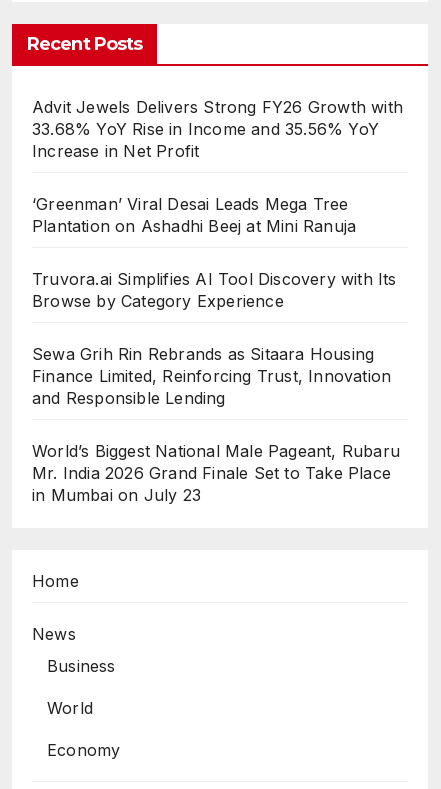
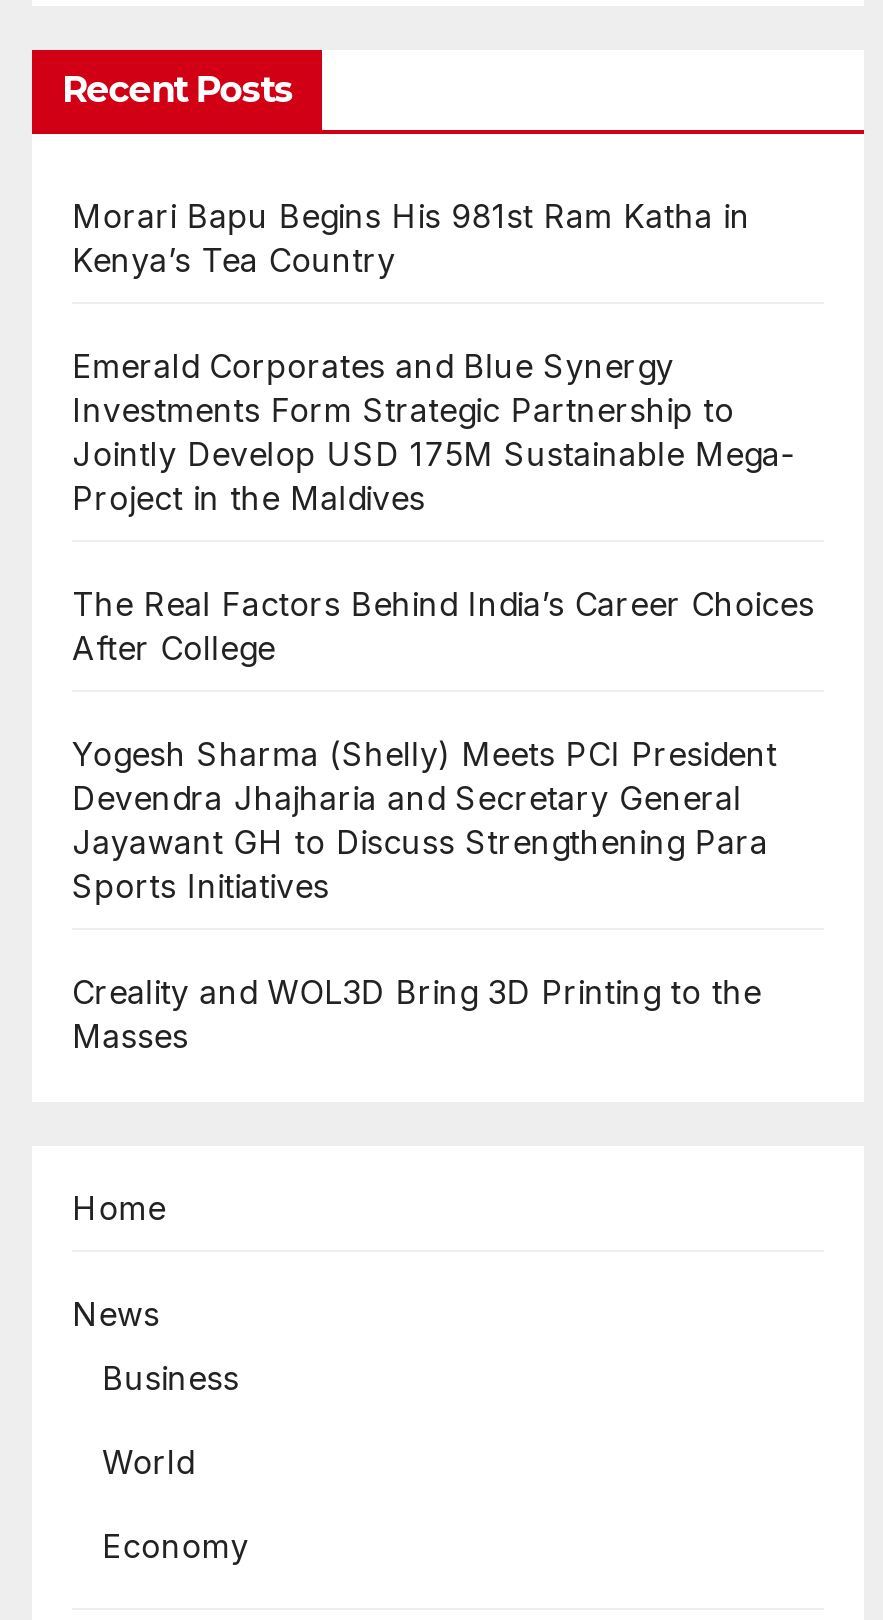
- Advit Jewels Delivers Strong FY26 Growth with
- 33.68% YoY Rise in Income and 35.56% YoY
- Increase in Net Profit
+ Morari Bapu Begins His 981st Ram Katha in
+ Kenya’s Tea Country

- ‘Greenman’ Viral Desai Leads Mega Tree
- Plantation on Ashadhi Beej at Mini Ranuja
+ Emerald Corporates and Blue Synergy
+ Investments Form Strategic Partnership to
+ Jointly Develop USD 175M Sustainable Mega-
+ Project in the Maldives

- Truvora.ai Simplifies AI Tool Discovery with Its
- Browse by Category Experience
+ The Real Factors Behind India’s Career Choices
+ After College

- Sewa Grih Rin Rebrands as Sitaara Housing
- Finance Limited, Reinforcing Trust, Innovation
- and Responsible Lending
+ Yogesh Sharma (Shelly) Meets PCI President
+ Devendra Jhajharia and Secretary General
+ Jayawant GH to Discuss Strengthening Para
+ Sports Initiatives

- World’s Biggest National Male Pageant, Rubaru
- Mr. India 2026 Grand Finale Set to Take Place
- in Mumbai on July 23
+ Creality and WOL3D Bring 3D Printing to the
+ Masses
